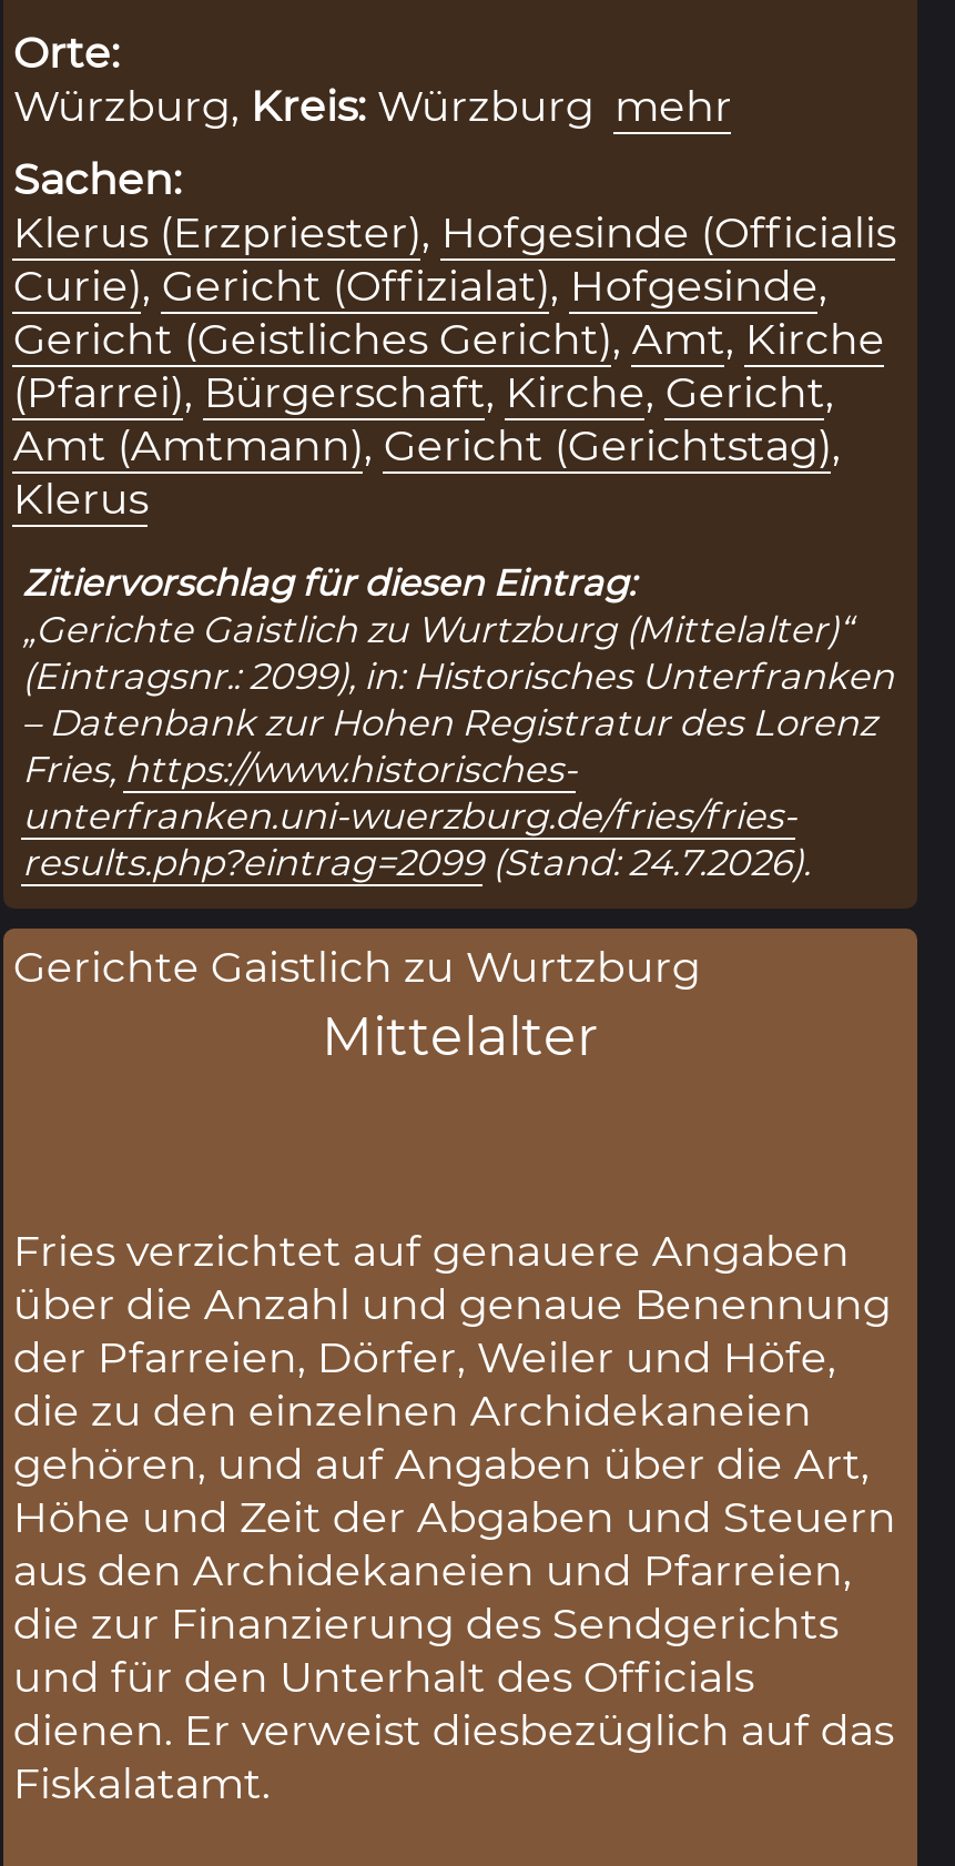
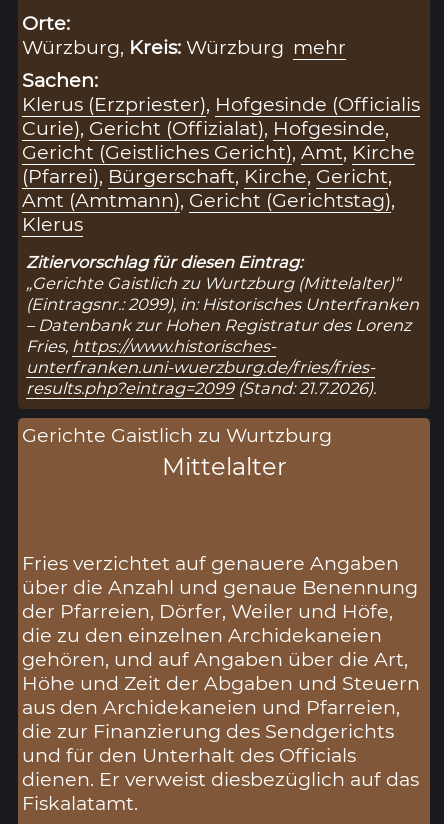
- results.php?eintrag=2099(Stand: 24.7.2026).
+ results.php?eintrag=2099(Stand: 21.7.2026).
